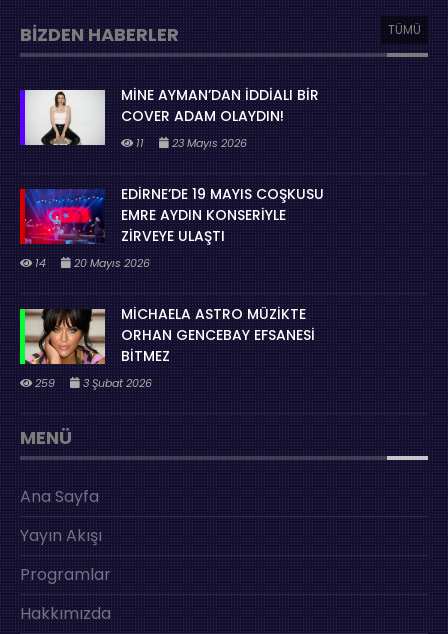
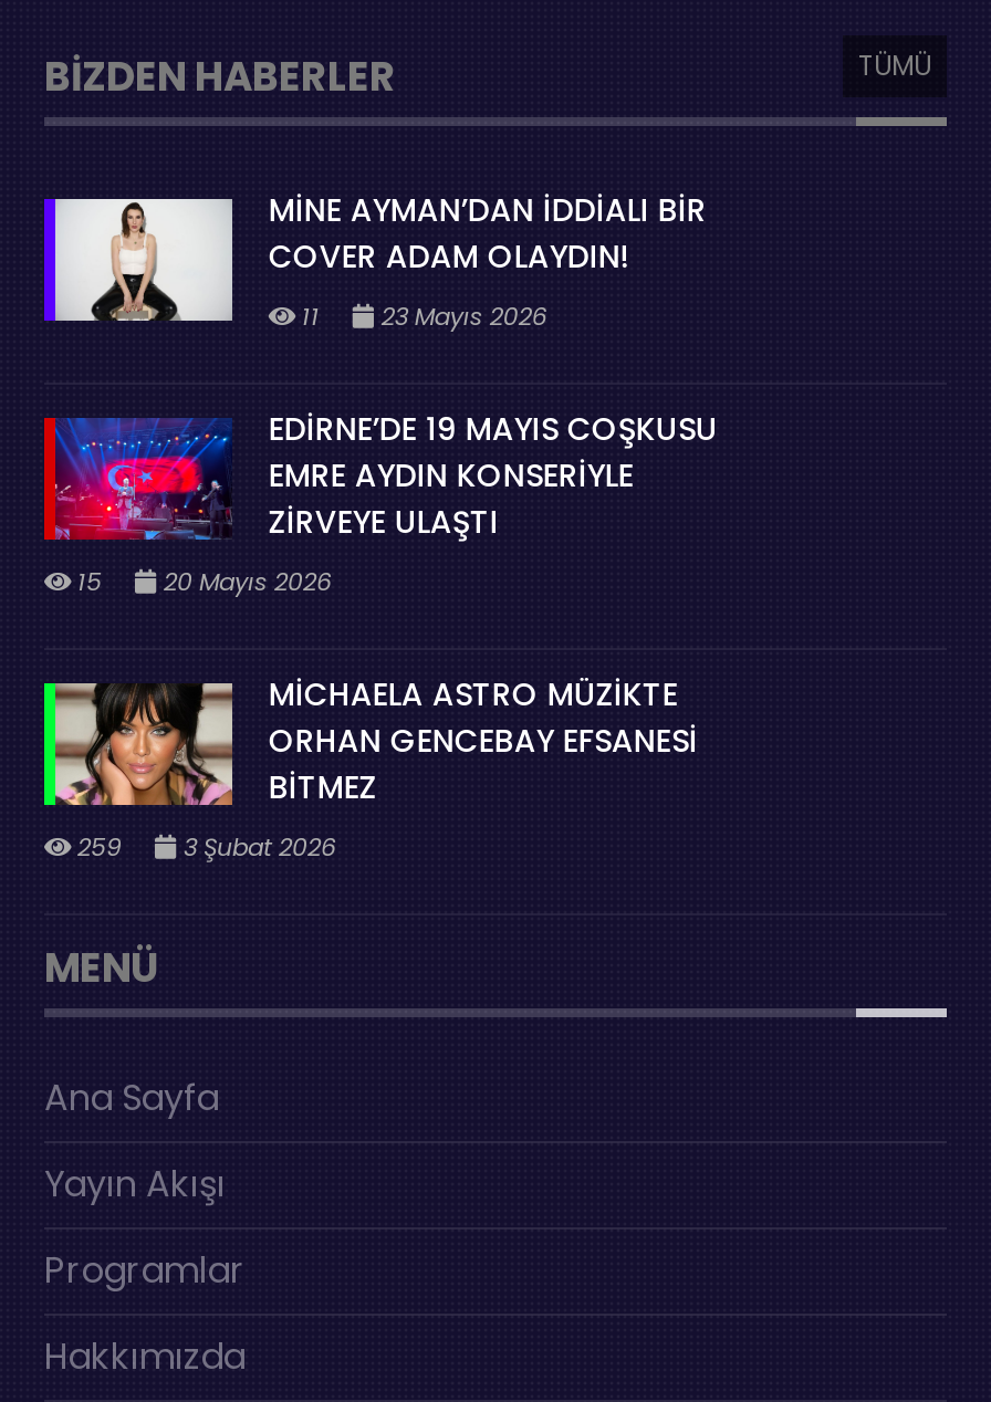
- 14 20 Mayıs 2026
+ 15 20 Mayıs 2026
